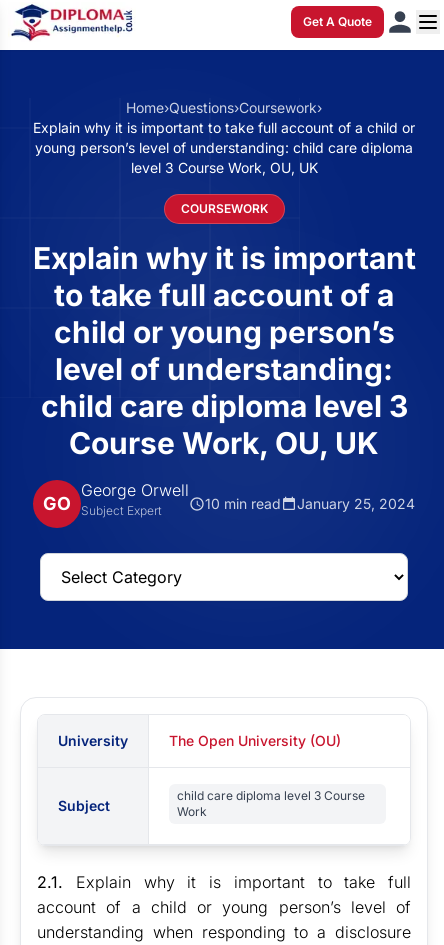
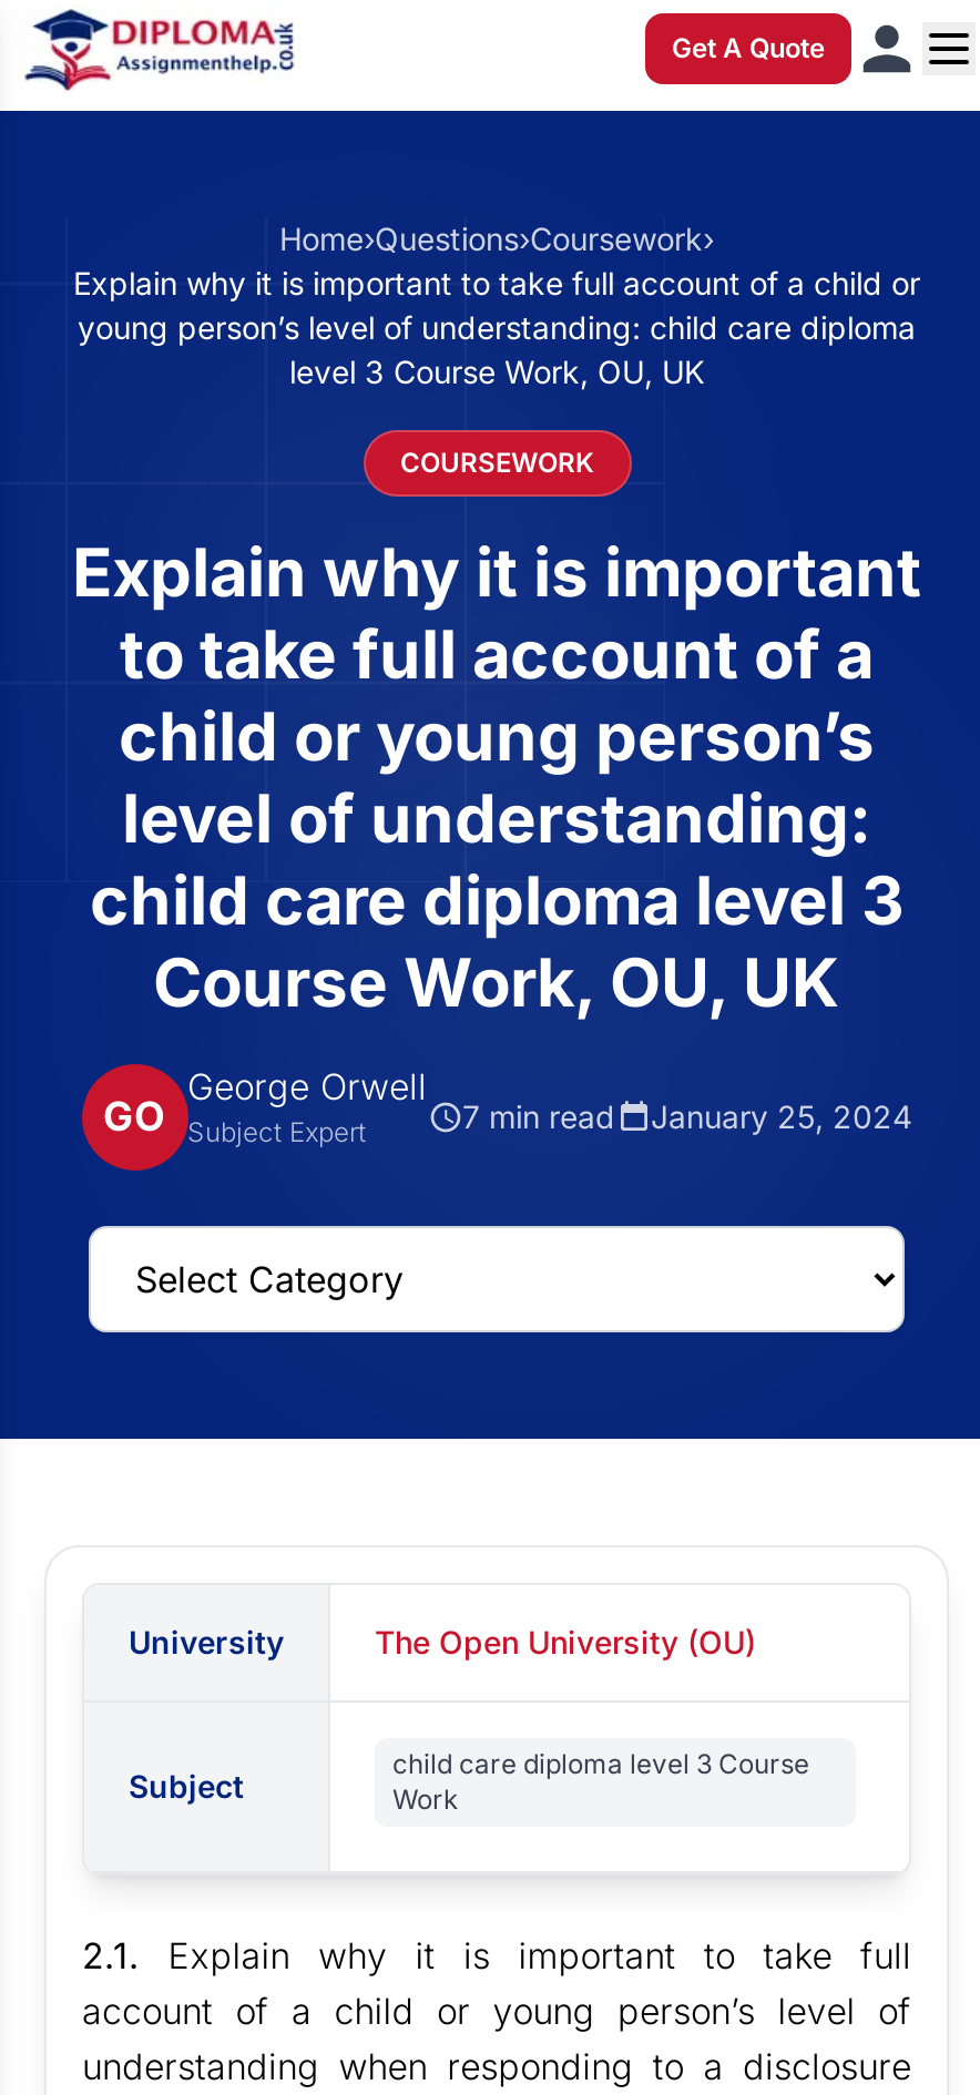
- 10 min read January 25, 2024
+ 7 min read January 25, 2024
